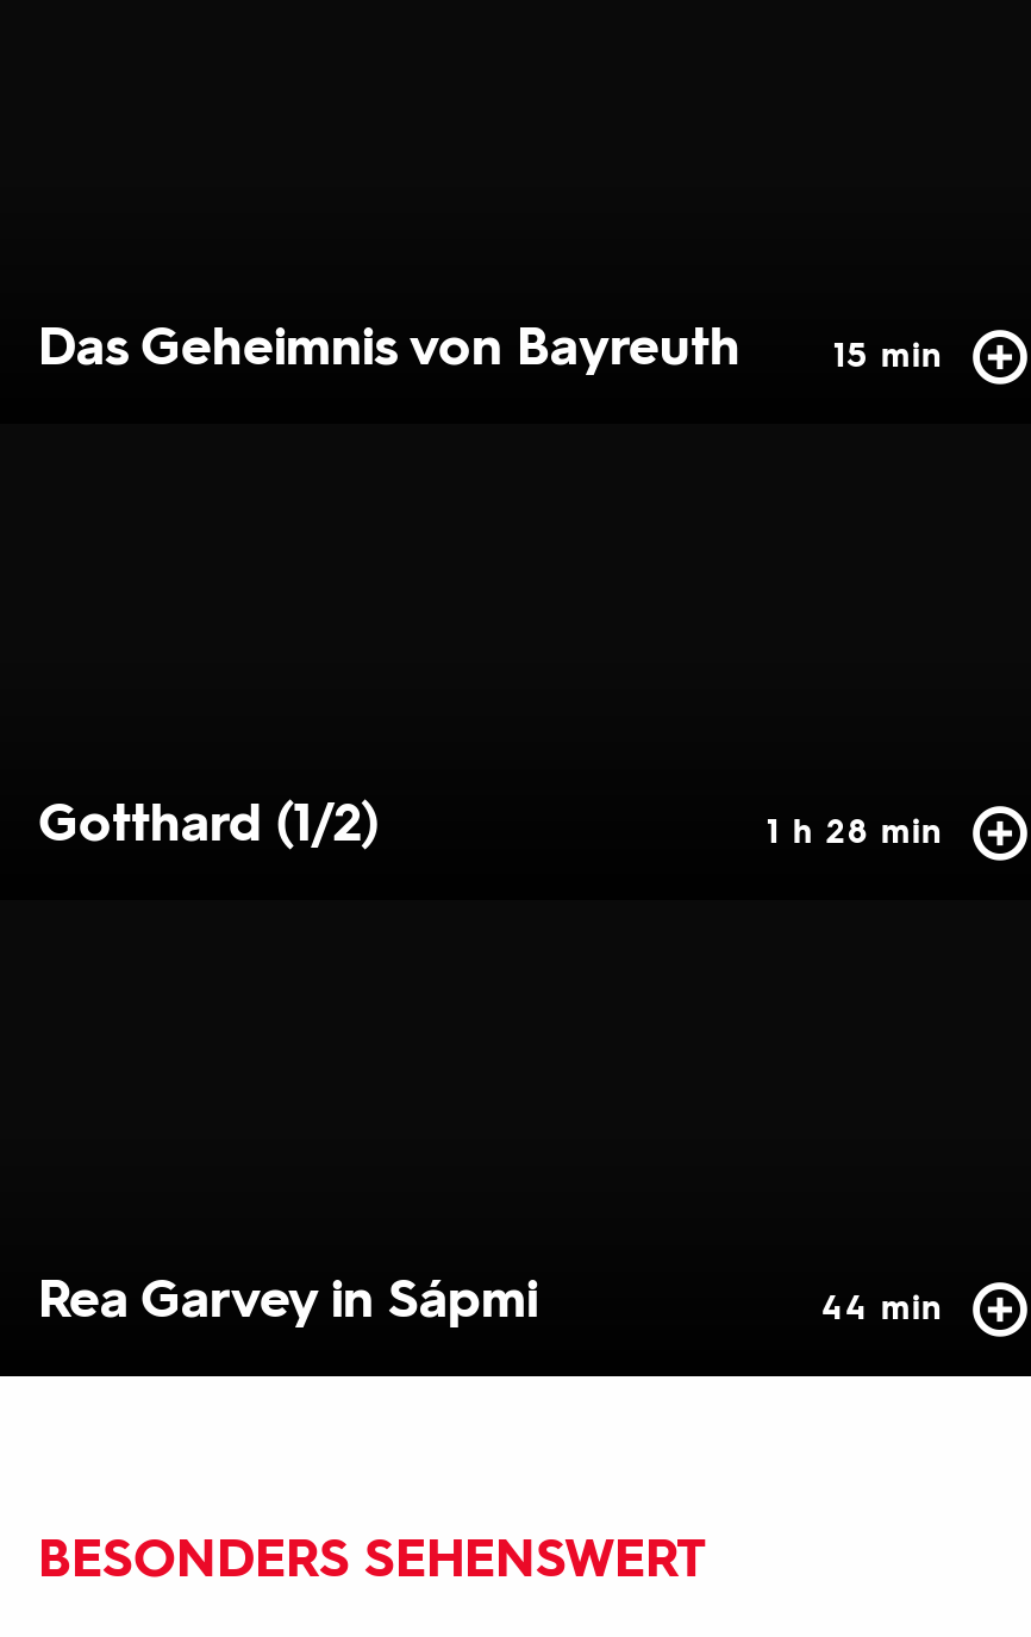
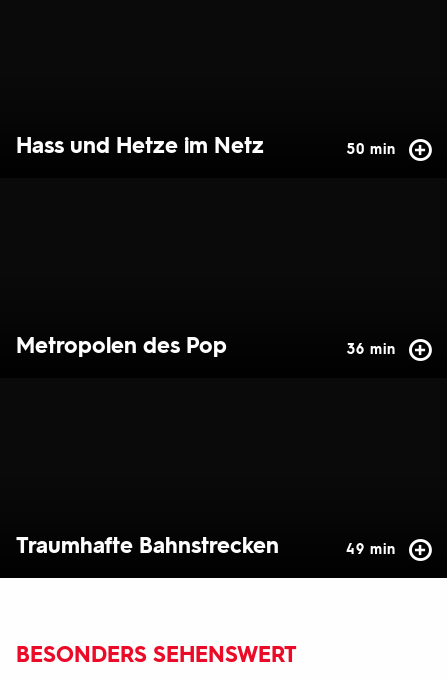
- Das Geheimnis von Bayreuth
- 15 min
+ Hass und Hetze im Netz
+ 50 min

- Gotthard (1/2)
- 1 h 28 min
+ Metropolen des Pop
+ 36 min

- Rea Garvey in Sápmi
- 44 min
+ Traumhafte Bahnstrecken
+ 49 min
